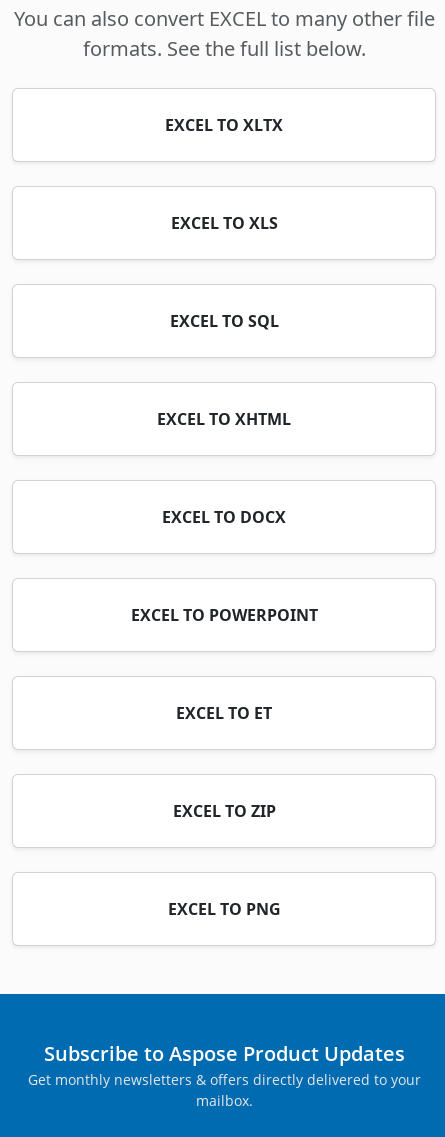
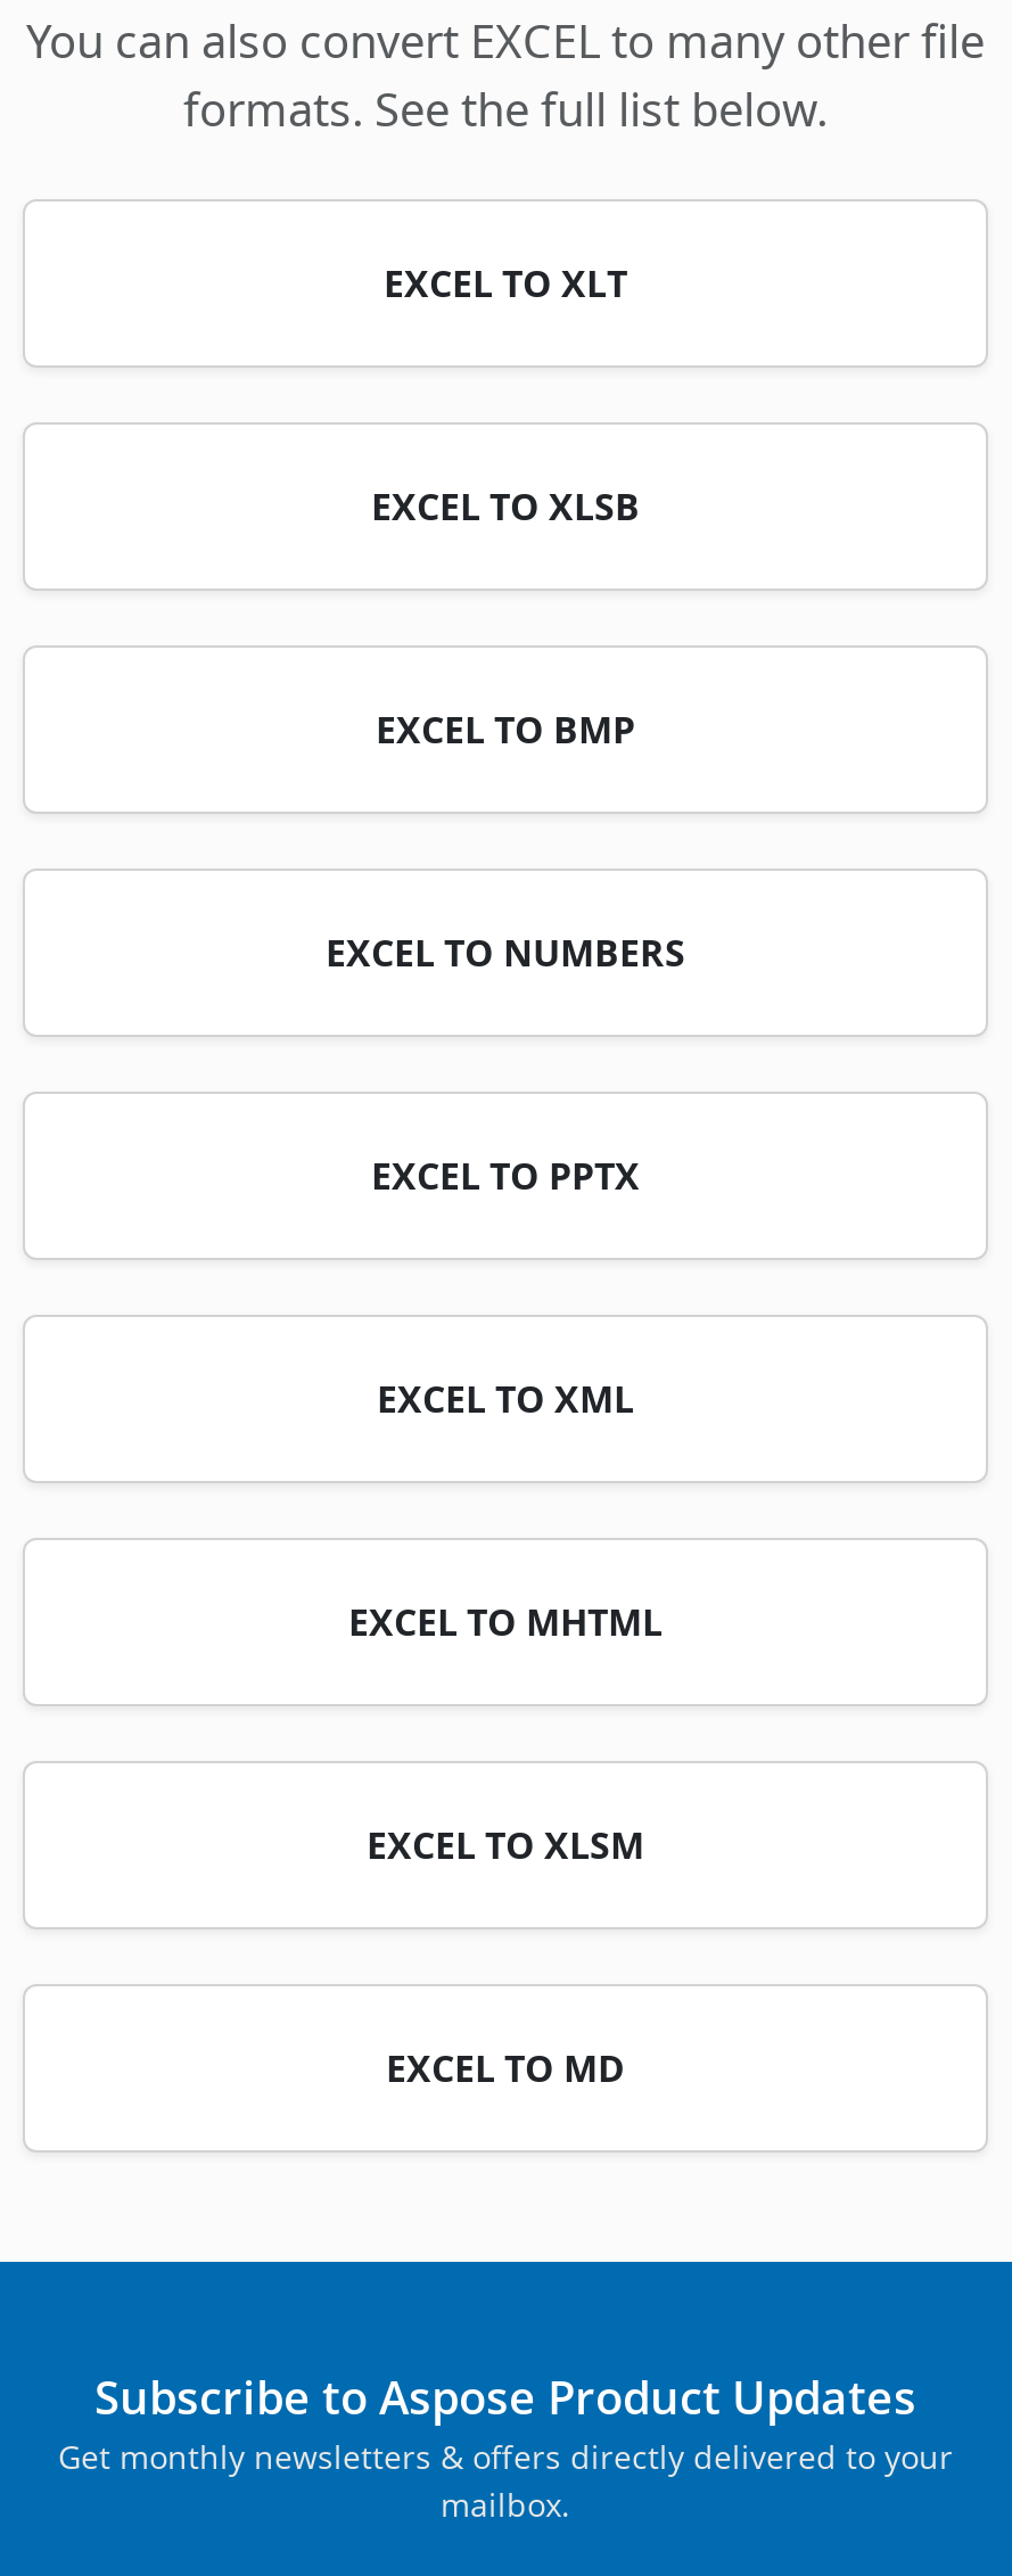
- EXCEL TO XLTX
+ EXCEL TO XLT

- EXCEL TO XLS
+ EXCEL TO XLSB

- EXCEL TO SQL
+ EXCEL TO BMP

- EXCEL TO XHTML
+ EXCEL TO NUMBERS

- EXCEL TO DOCX
+ EXCEL TO PPTX

- EXCEL TO POWERPOINT
+ EXCEL TO XML

- EXCEL TO ET
+ EXCEL TO MHTML

- EXCEL TO ZIP
+ EXCEL TO XLSM

- EXCEL TO PNG
+ EXCEL TO MD
